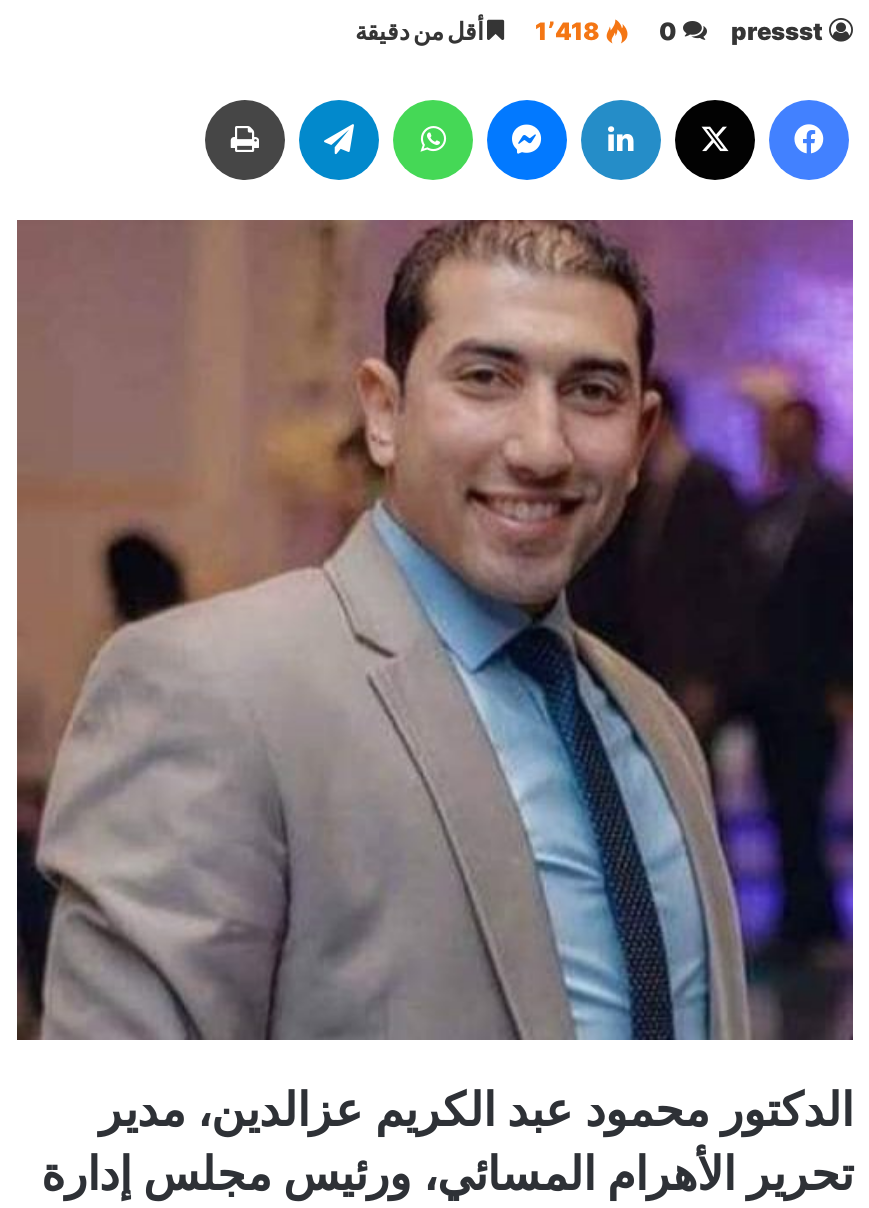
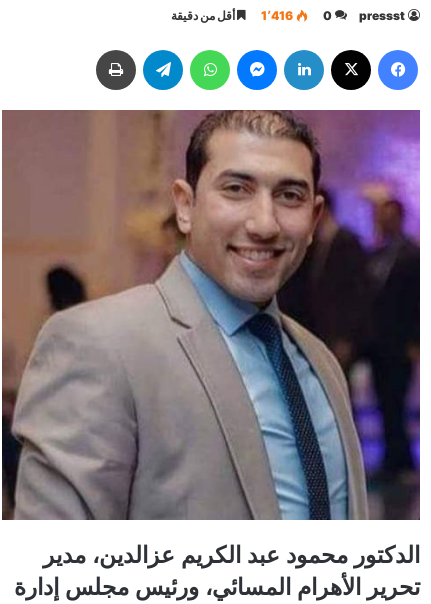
- 1٬418
+ 1٬416
